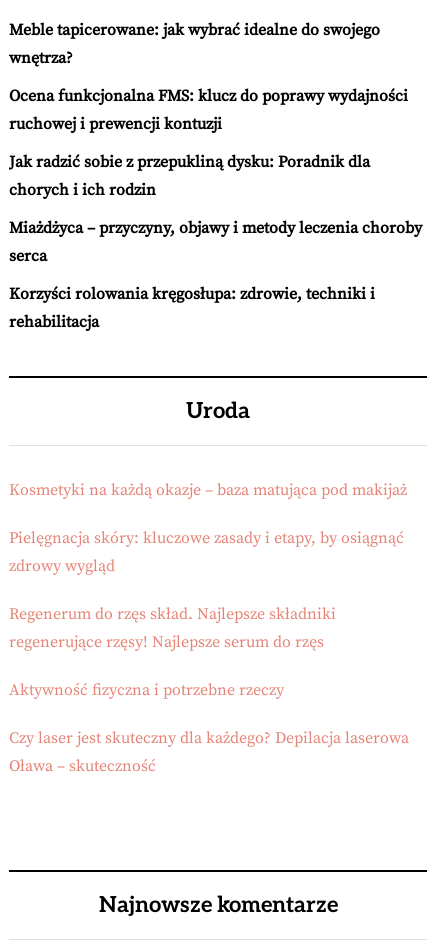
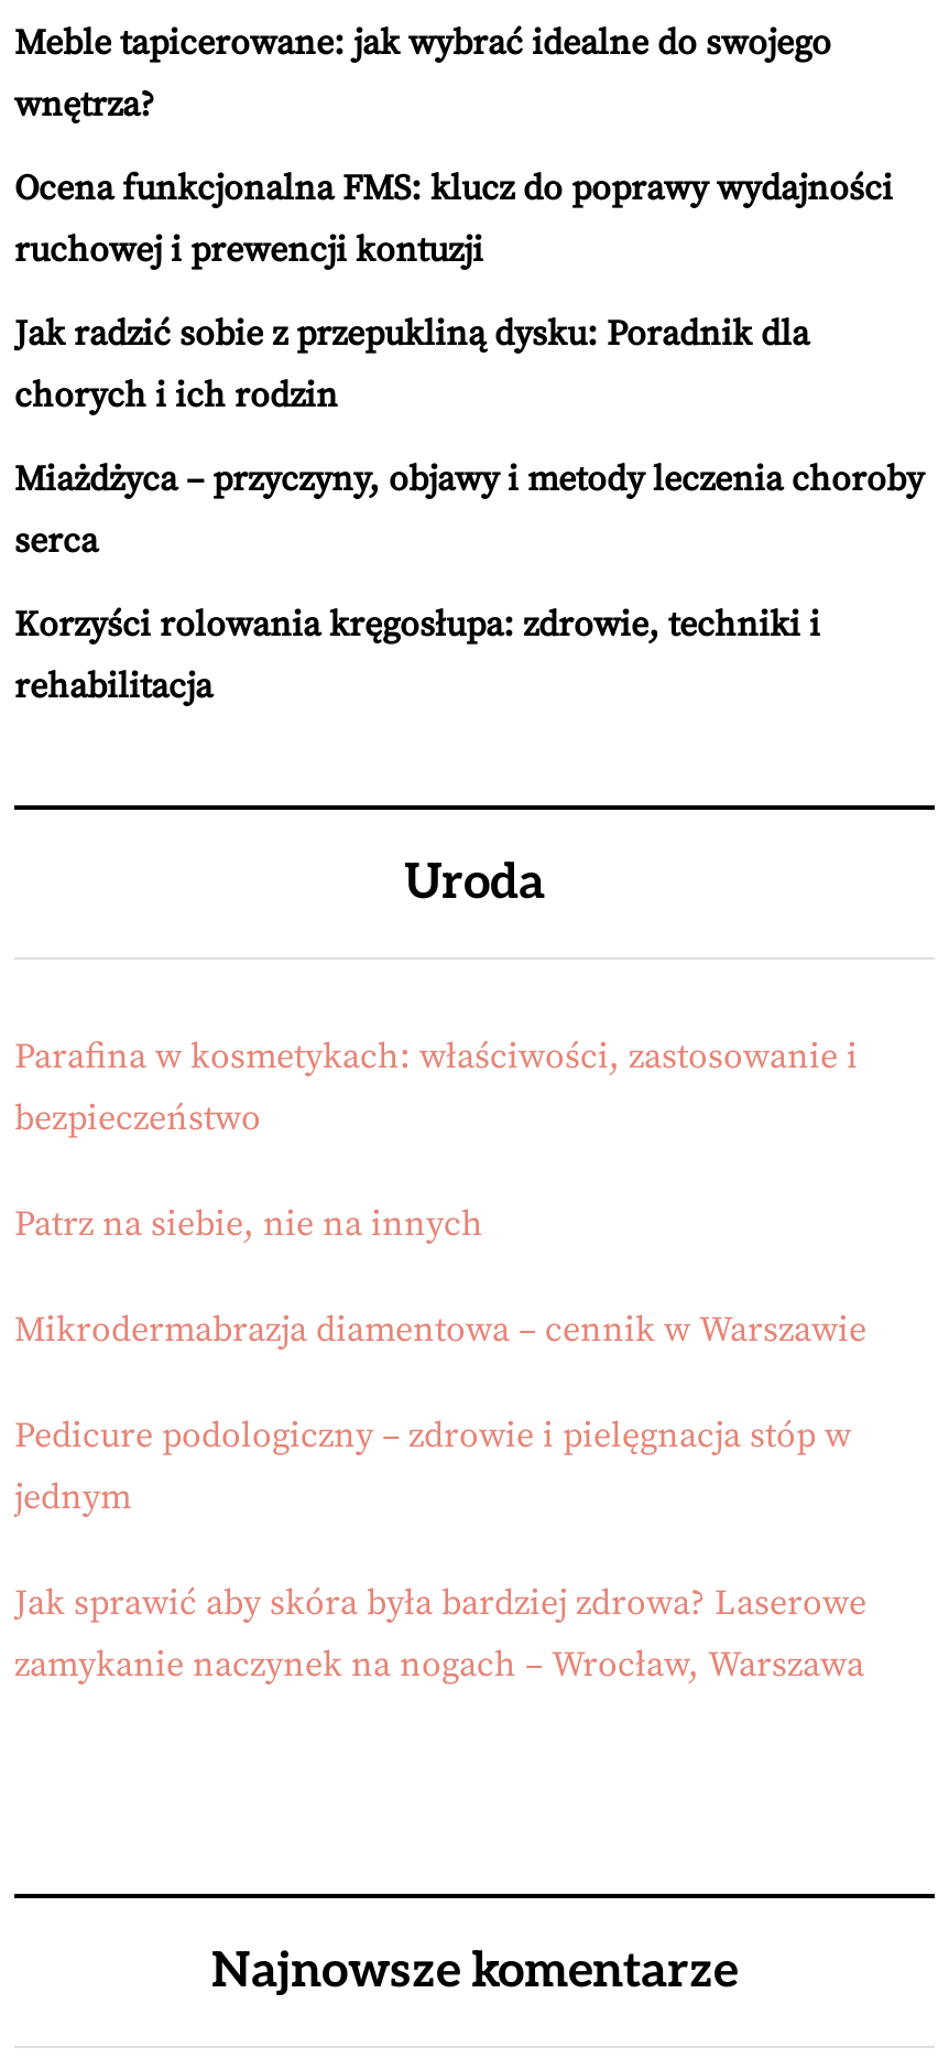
- Kosmetyki na każdą okazje – baza matująca pod makijaż
+ Parafina w kosmetykach: właściwości, zastosowanie i
+ bezpieczeństwo

- Pielęgnacja skóry: kluczowe zasady i etapy, by osiągnąć
- zdrowy wygląd
+ Patrz na siebie, nie na innych

- Regenerum do rzęs skład. Najlepsze składniki
- regenerujące rzęsy! Najlepsze serum do rzęs
+ Mikrodermabrazja diamentowa – cennik w Warszawie

- Aktywność fizyczna i potrzebne rzeczy
+ Pedicure podologiczny – zdrowie i pielęgnacja stóp w
+ jednym

- Czy laser jest skuteczny dla każdego? Depilacja laserowa
- Oława – skuteczność
+ Jak sprawić aby skóra była bardziej zdrowa? Laserowe
+ zamykanie naczynek na nogach – Wrocław, Warszawa
